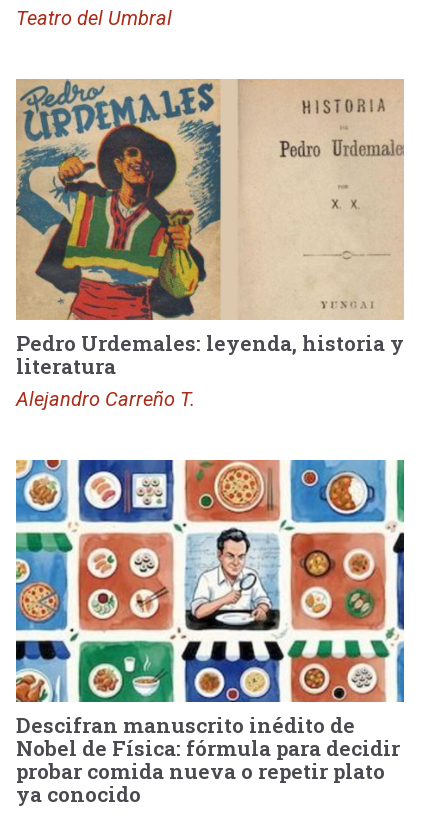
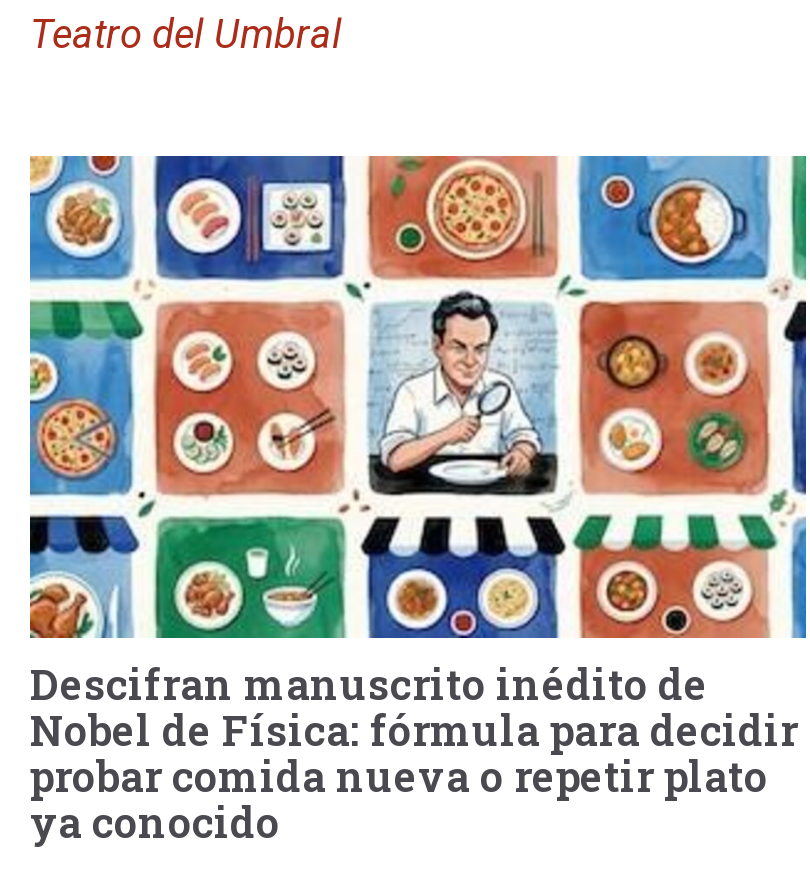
- [image]
- Pedro Urdemales: leyenda, historia y
- literatura
- Alejandro Carreño T.
